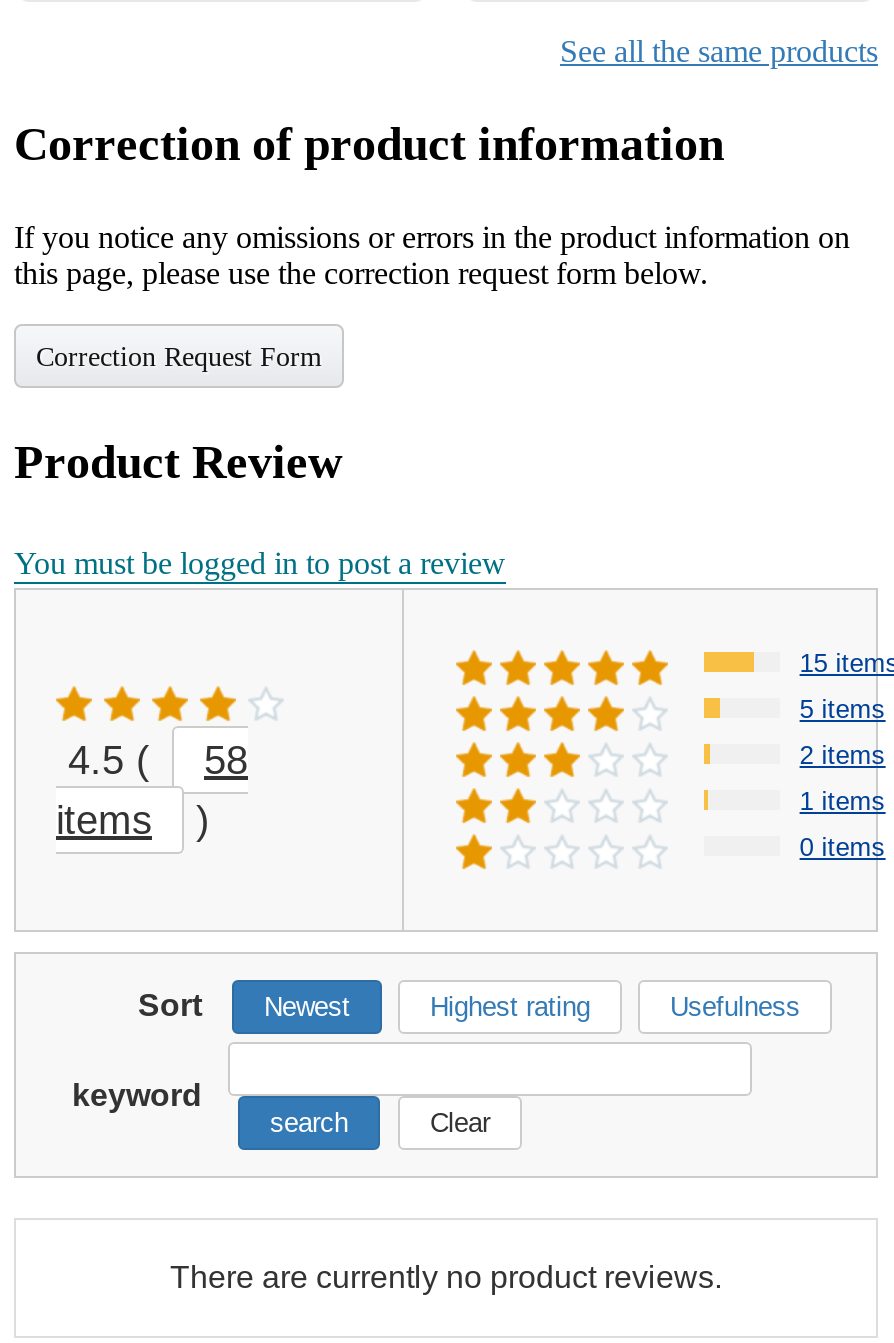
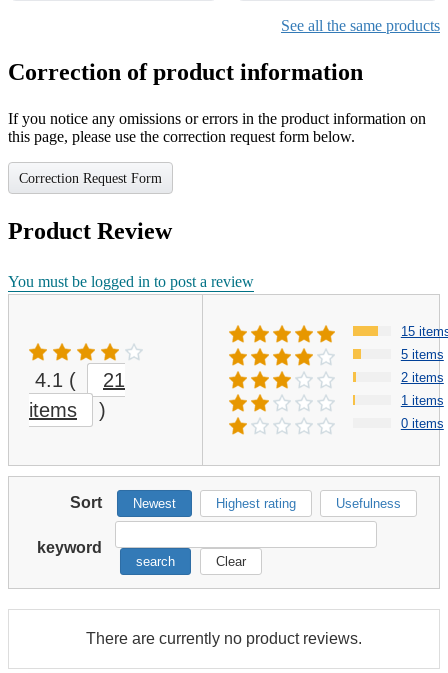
- 4.5 (
+ 4.1 (

- 58
+ 21
